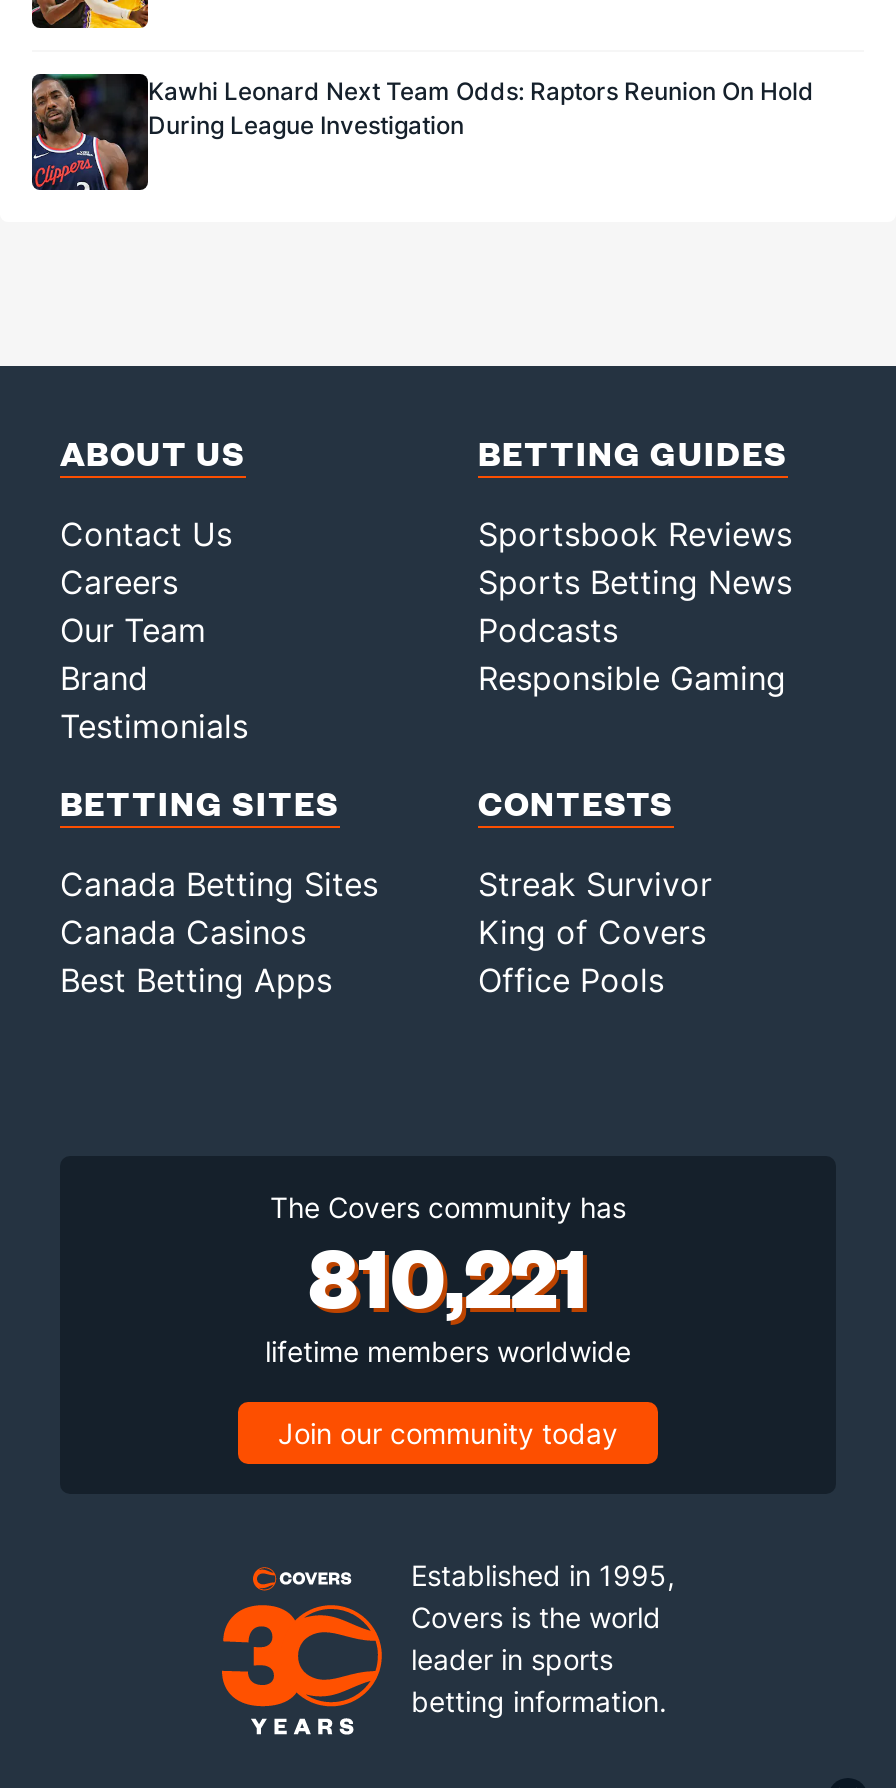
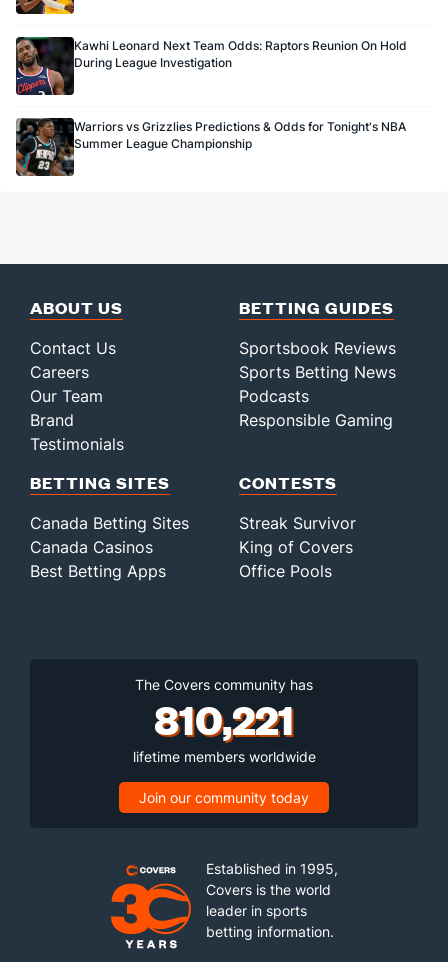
+ [image]
+ Warriors vs Grizzlies Predictions & Odds for Tonight's NBA
+ Summer League Championship
